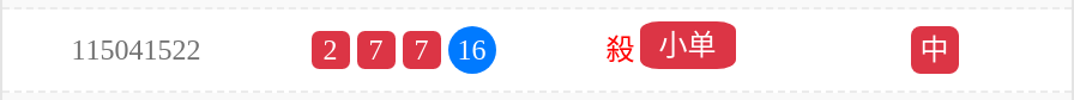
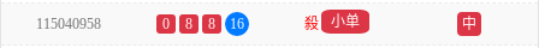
- 115041522
+ 115040958

- 2
+ 0

- 7
+ 8

- 7
+ 8
